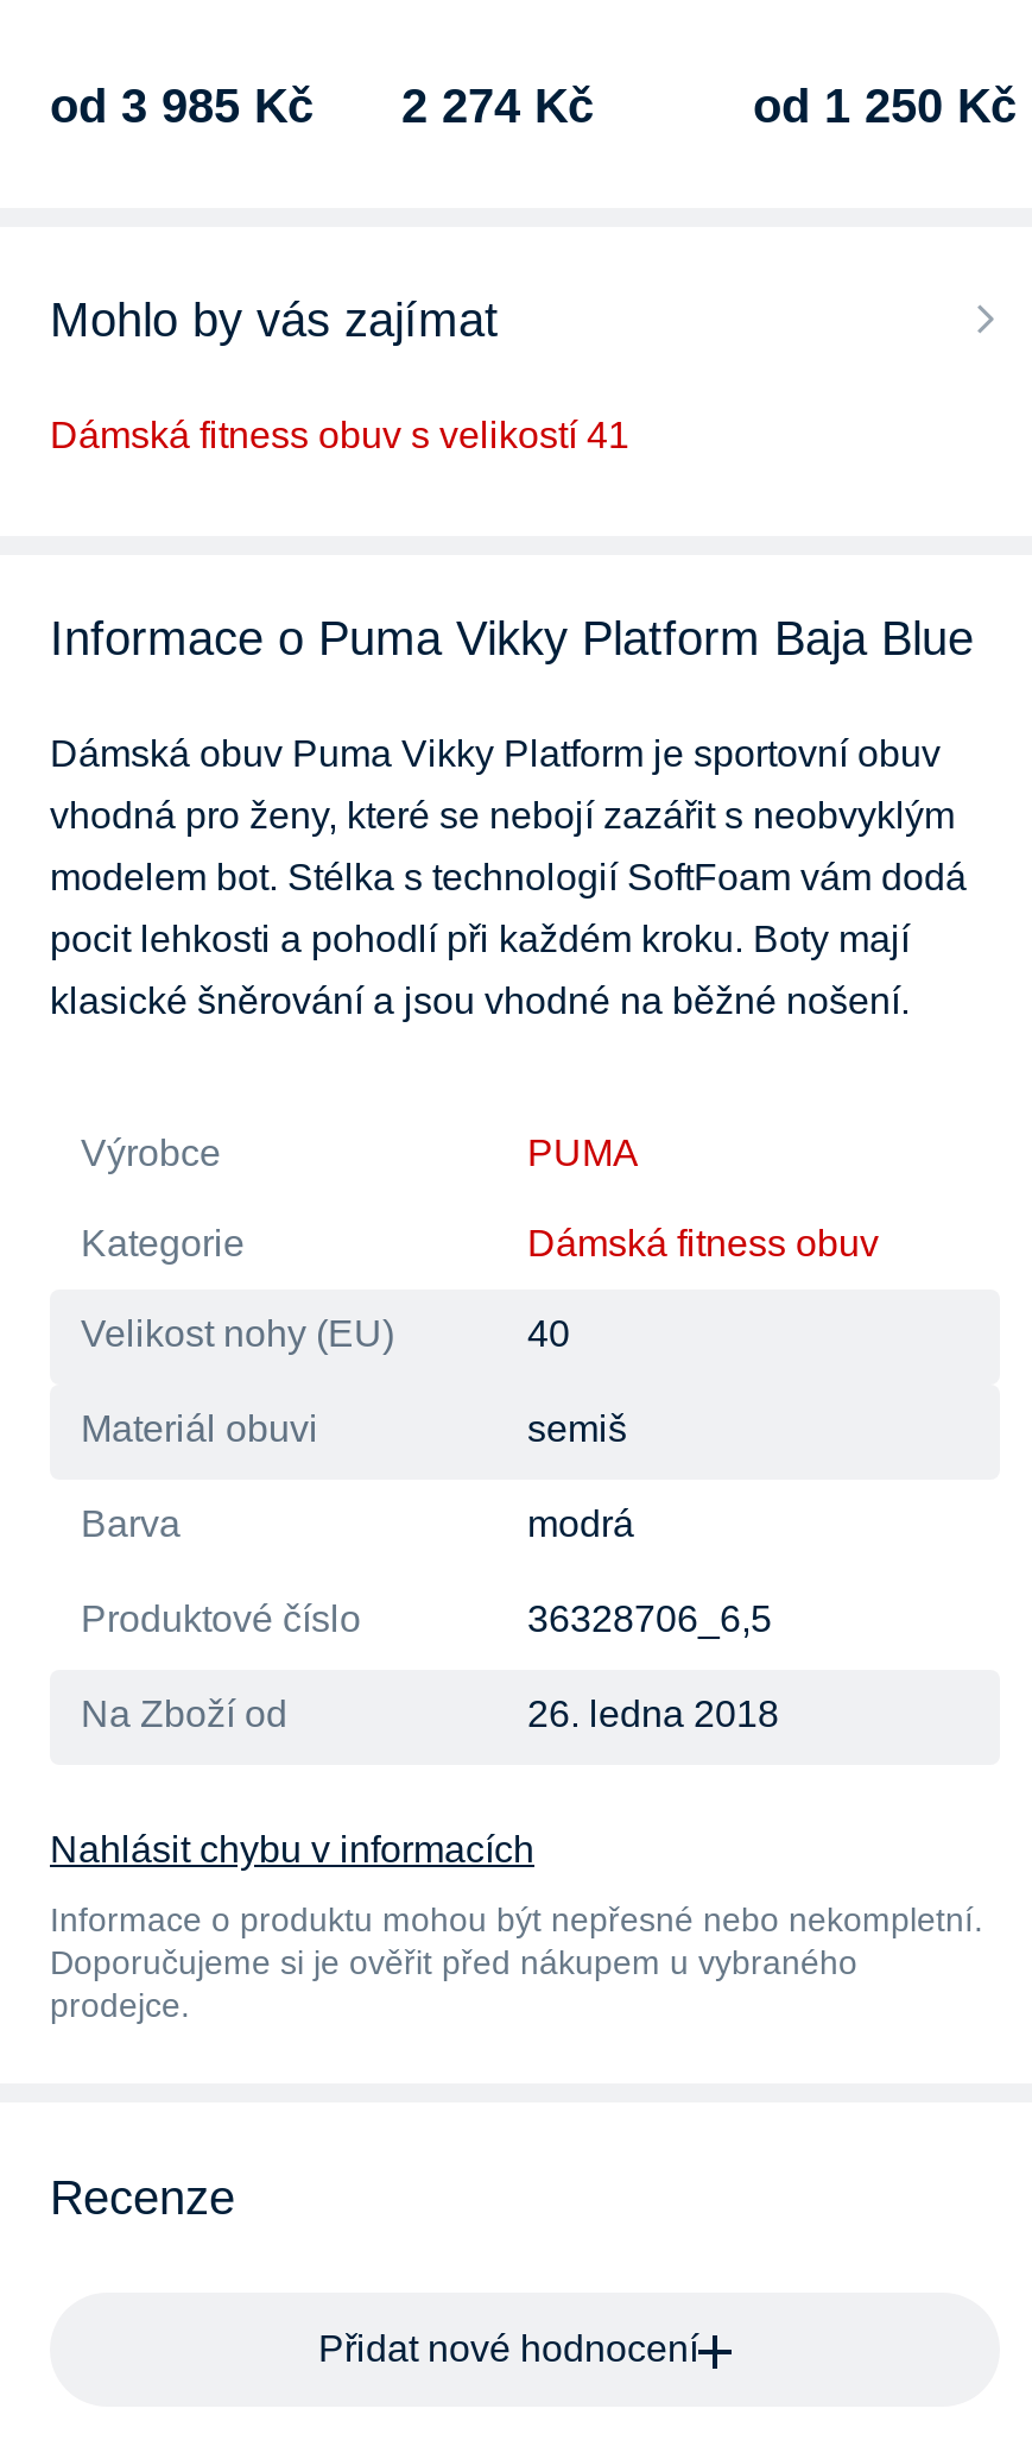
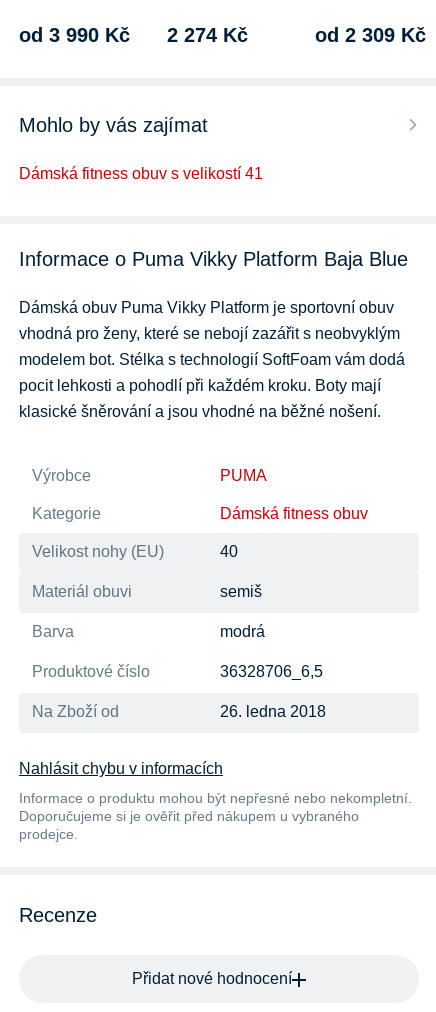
- od 3 985 Kč 2 274 Kč
+ od 3 990 Kč 2 274 Kč

- od 1 250 Kč
+ od 2 309 Kč
